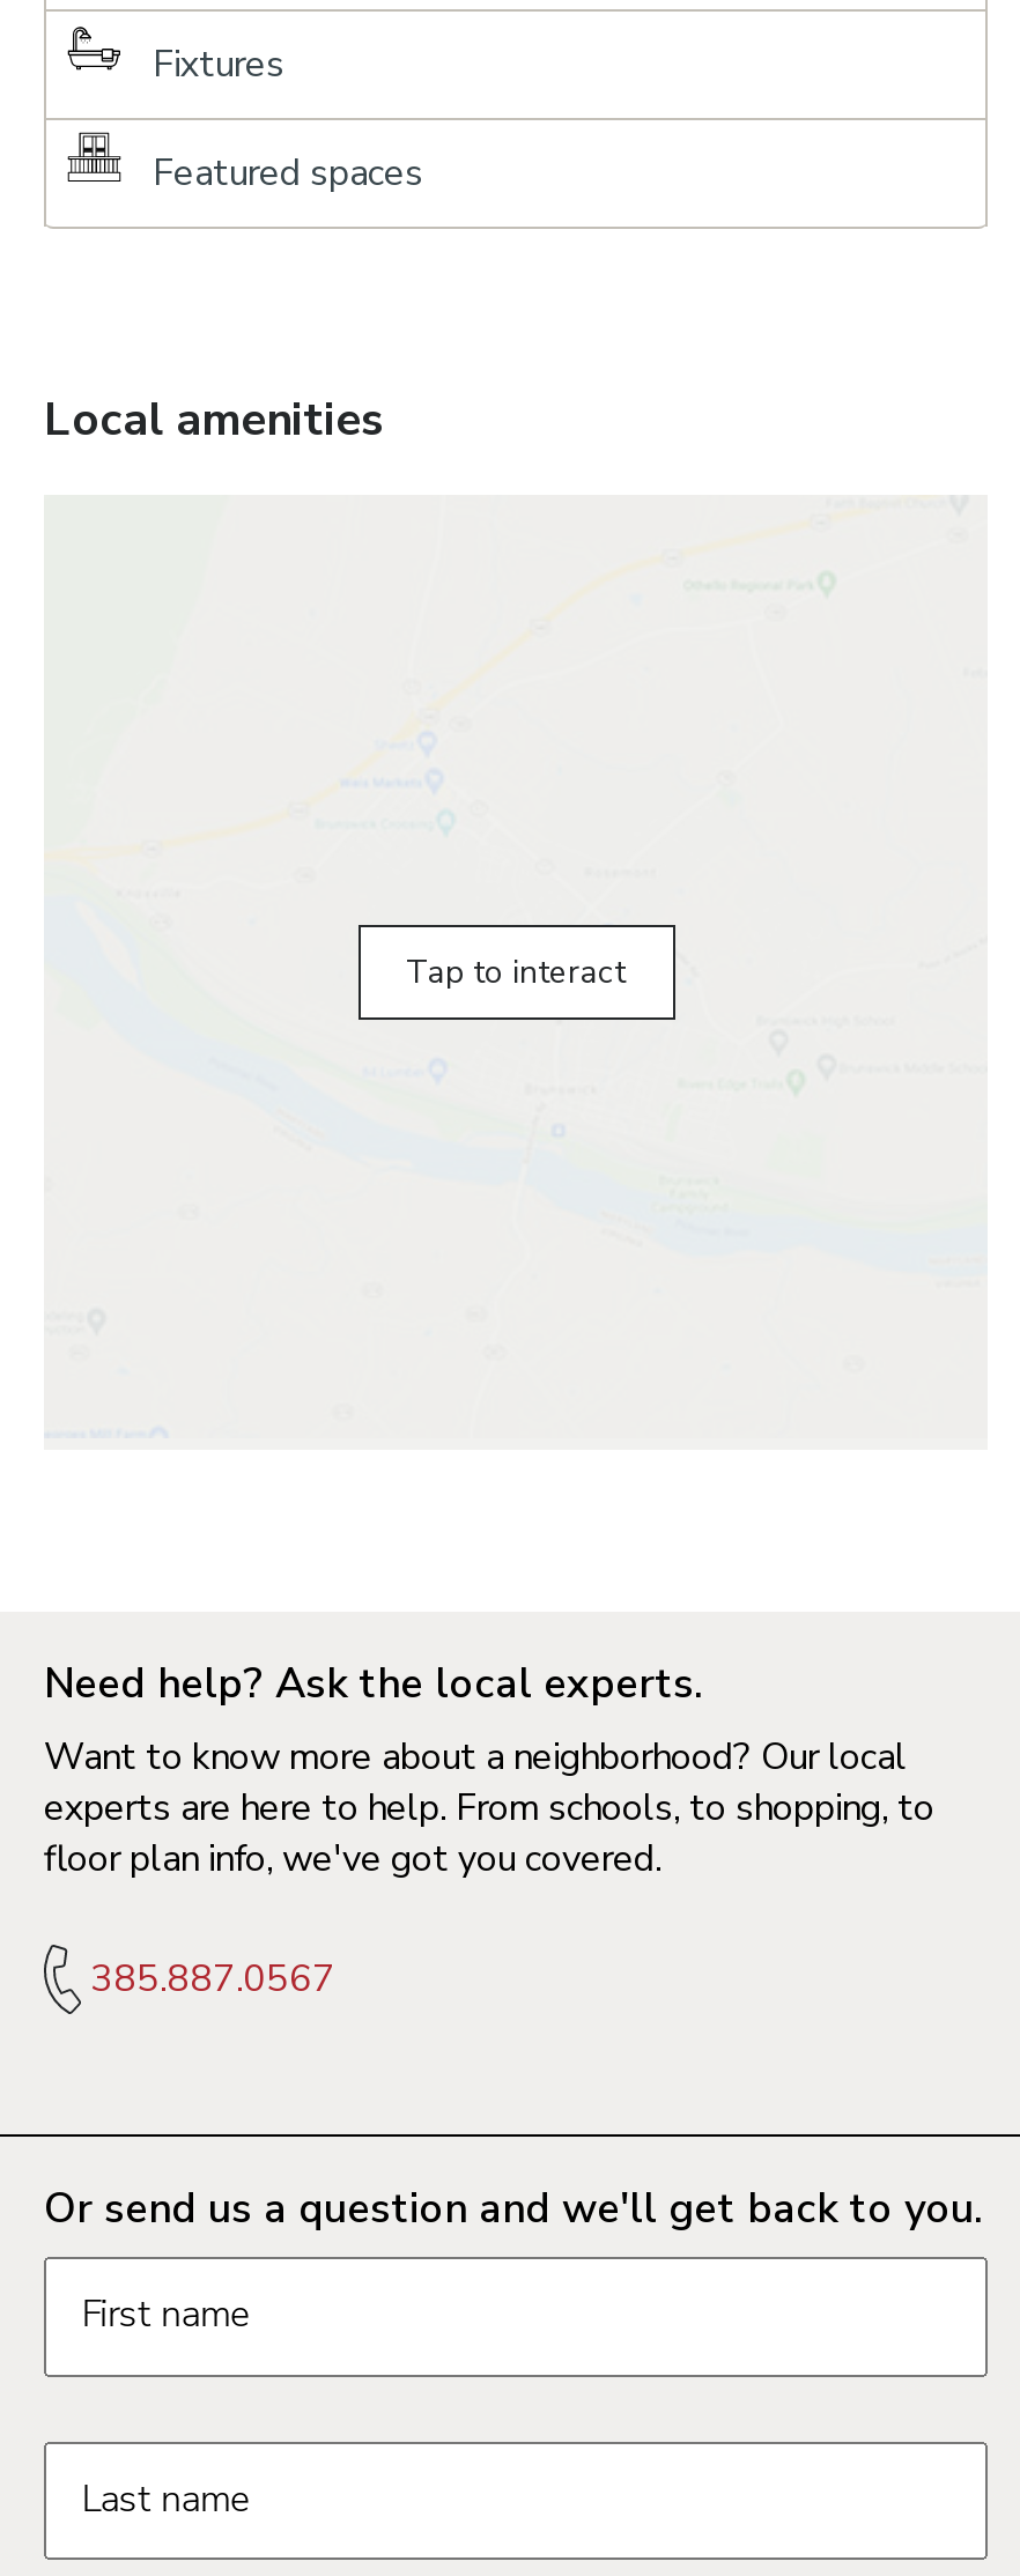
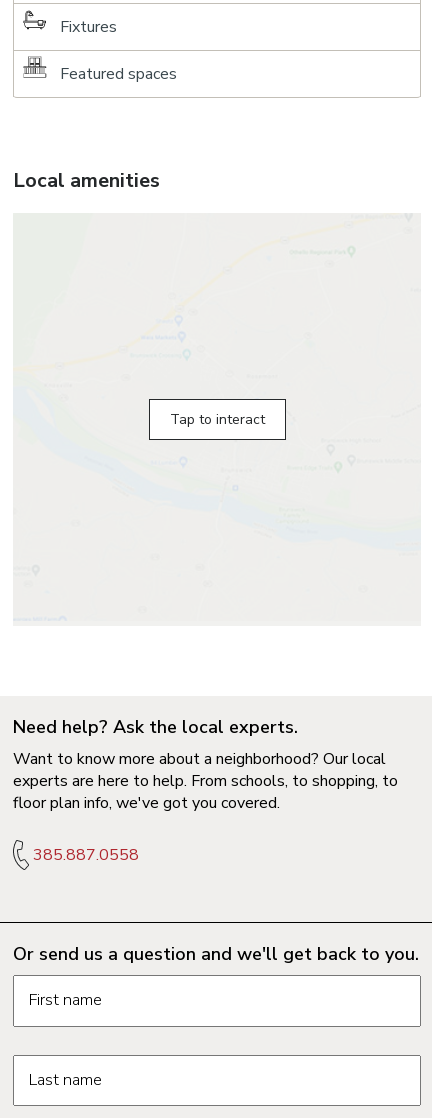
- 385.887.0567
+ 385.887.0558
